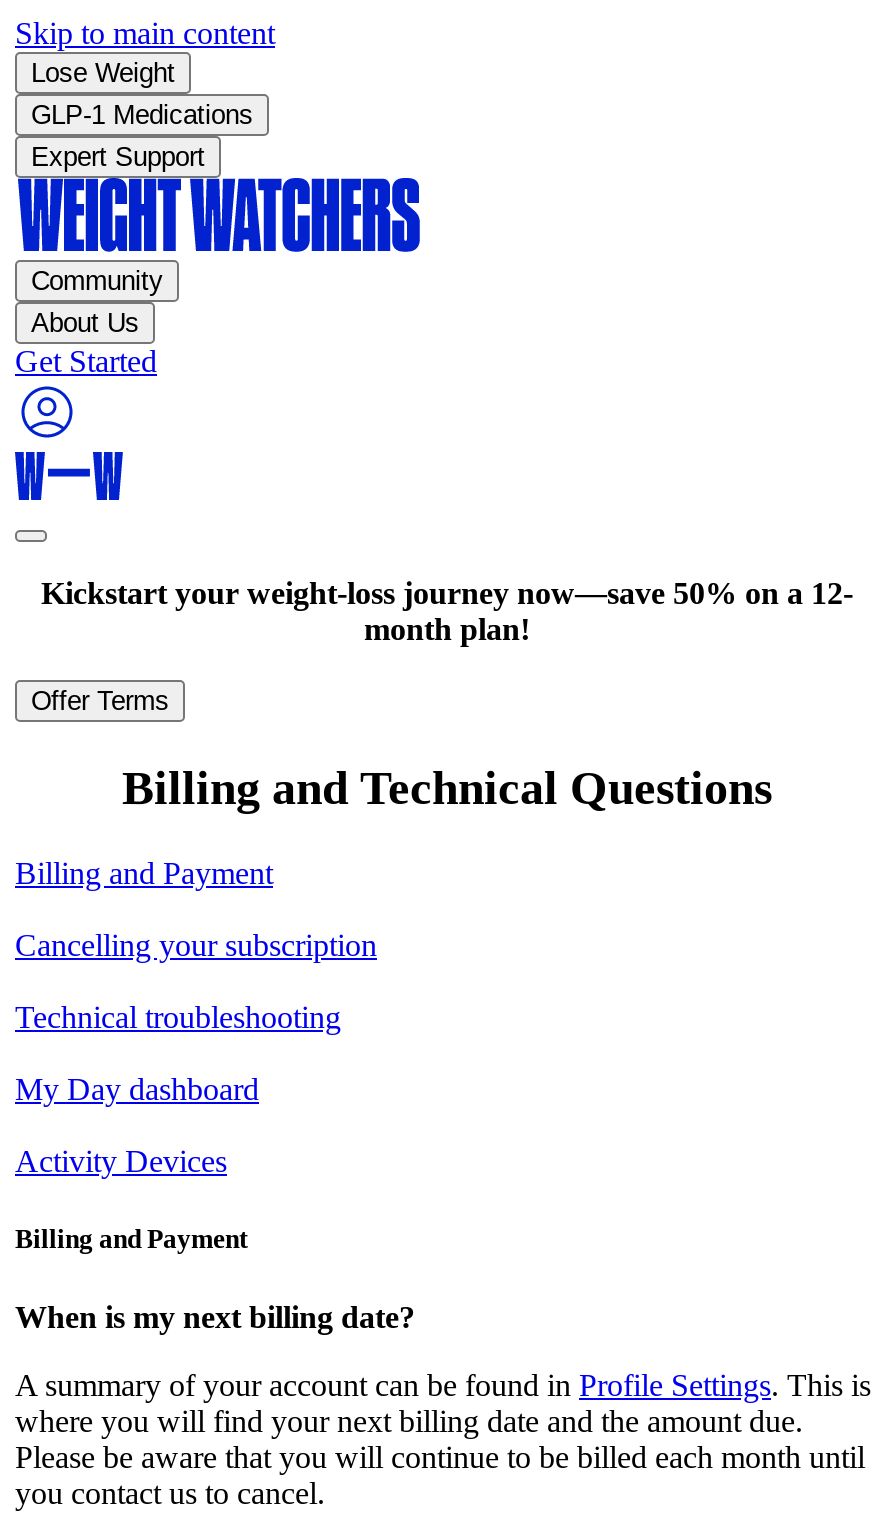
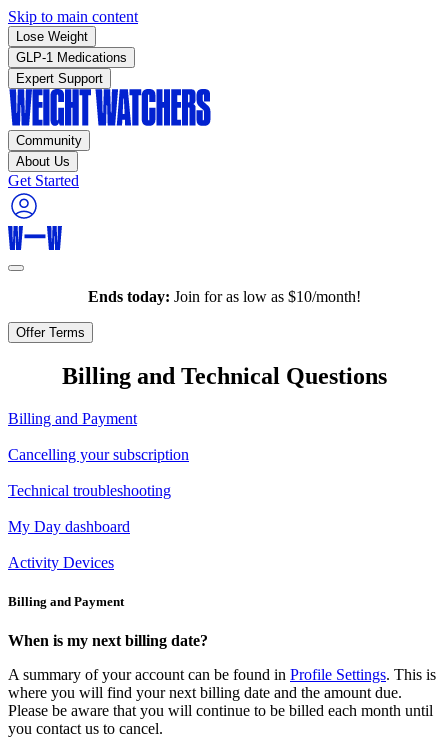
- Kickstart your weight-loss journey now—save 50% on a 12-
- month plan!
+ Ends today: Join for as low as $10/month!
